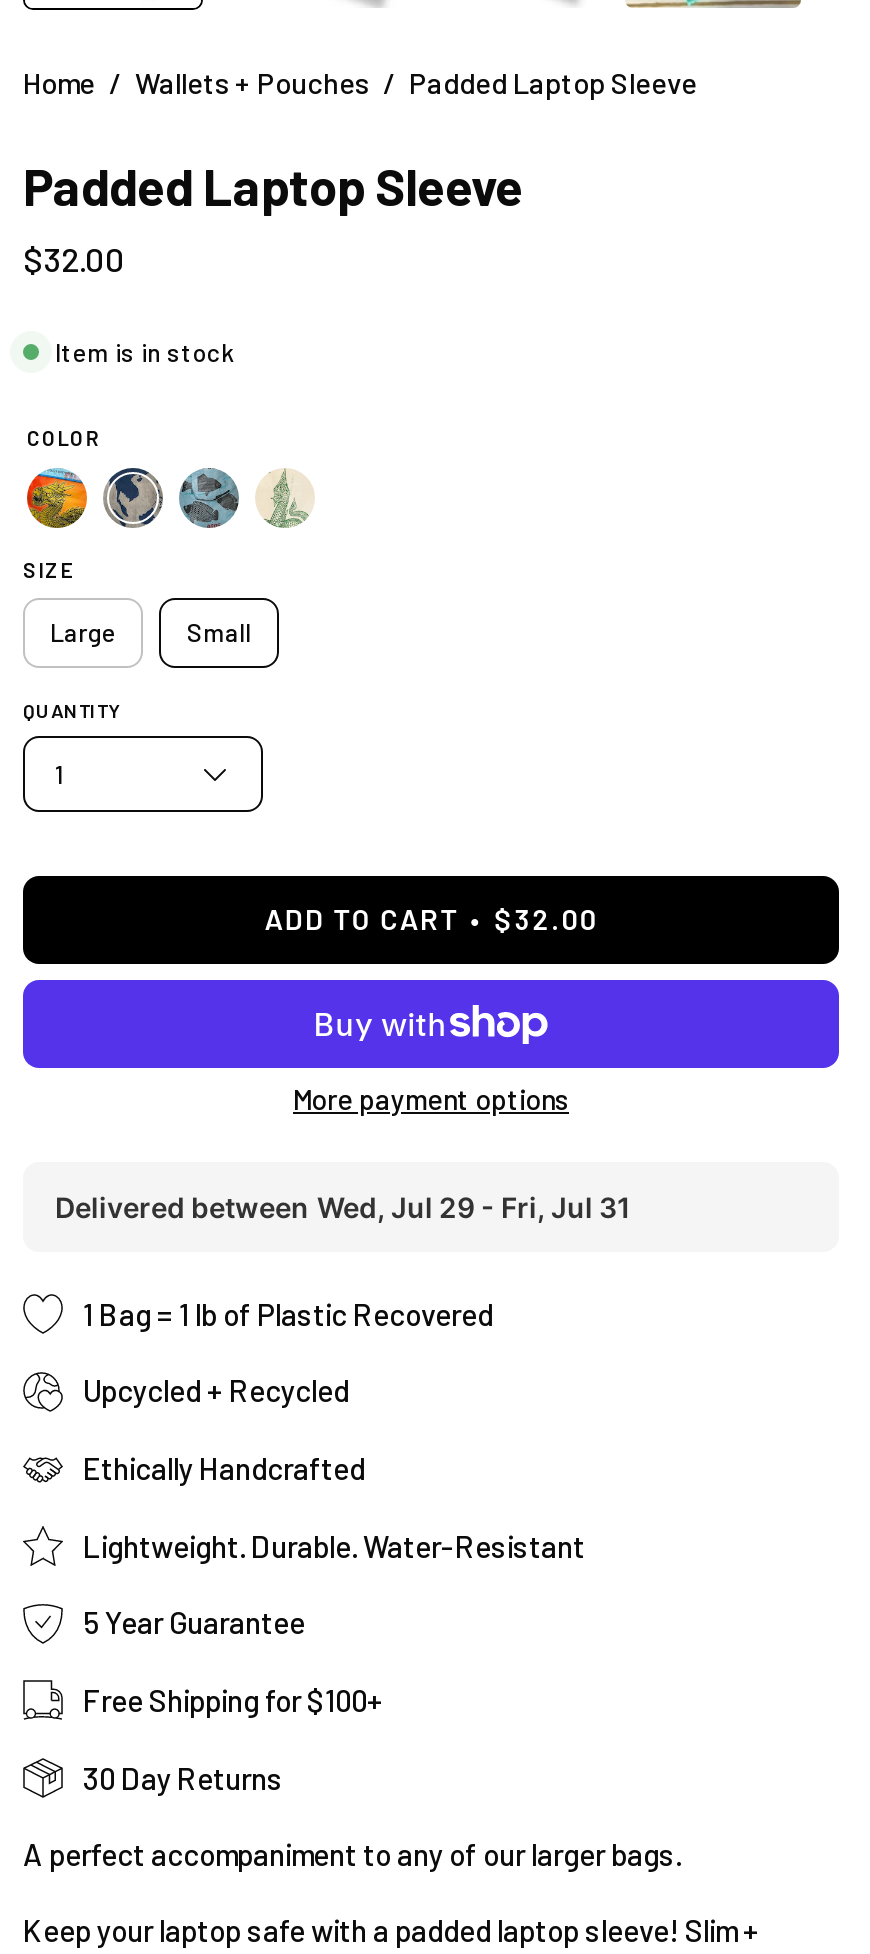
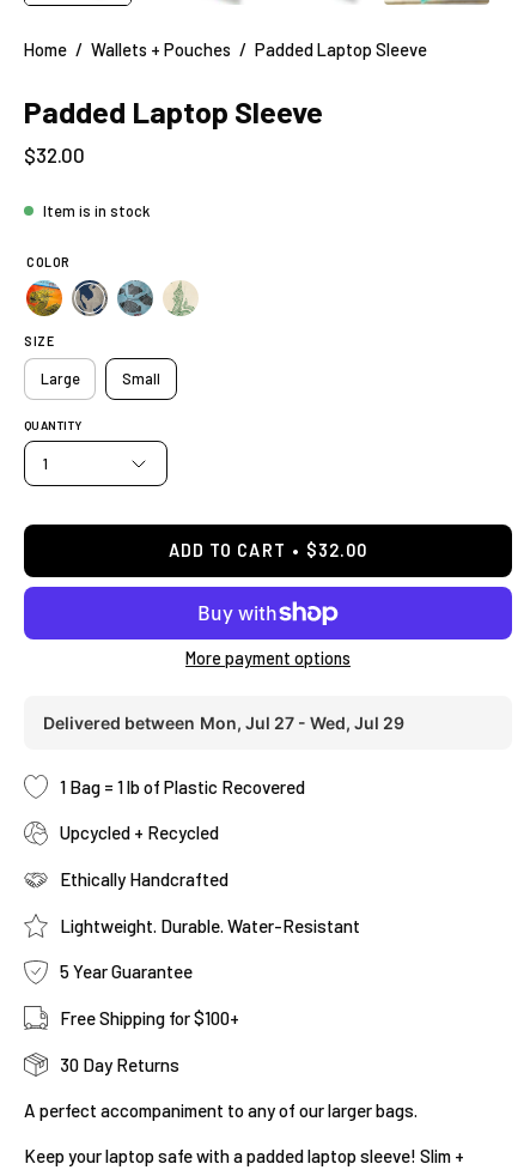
- Delivered between Wed, Jul 29 - Fri, Jul 31
+ Delivered between Mon, Jul 27 - Wed, Jul 29
